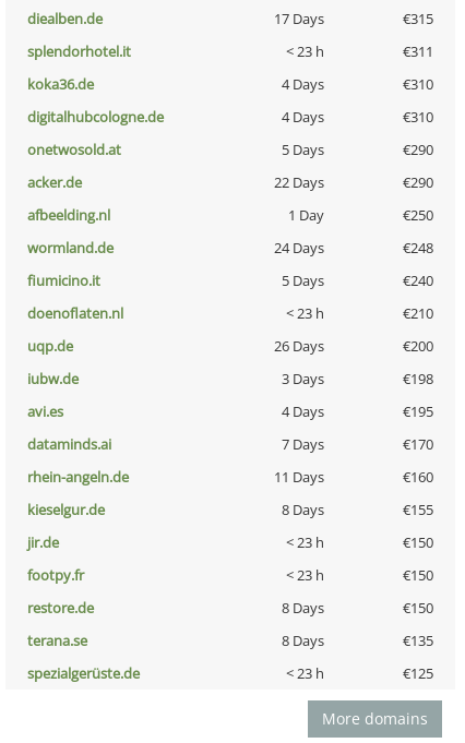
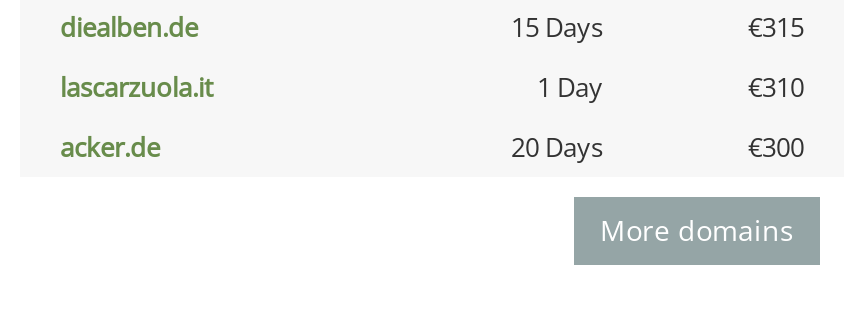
- 17 Days
+ 15 Days

- splendorhotel.it
- < 23 h
- €311
- koka36.de
- 4 Days
+ lascarzuola.it
+ 1 Day

- digitalhubcologne.de
- 4 Days
- €310
- onetwosold.at
- 5 Days
- €290

- 22 Days
- €290
- afbeelding.nl
- 1 Day
- €250
- wormland.de
- 24 Days
- €248
- fiumicino.it
- 5 Days
- €240
- doenoflaten.nl
- < 23 h
- €210
- uqp.de
- 26 Days
- €200
- iubw.de
- 3 Days
- €198
- avi.es
- 4 Days
- €195
- dataminds.ai
- 7 Days
- €170
- rhein-angeln.de
- 11 Days
- €160
- kieselgur.de
- 8 Days
- €155
- jir.de
- < 23 h
- €150
- footpy.fr
- < 23 h
- €150
- restore.de
- 8 Days
- €150
- terana.se
- 8 Days
- €135
- spezialgerüste.de
- < 23 h
- €125
+ 20 Days
+ €300
